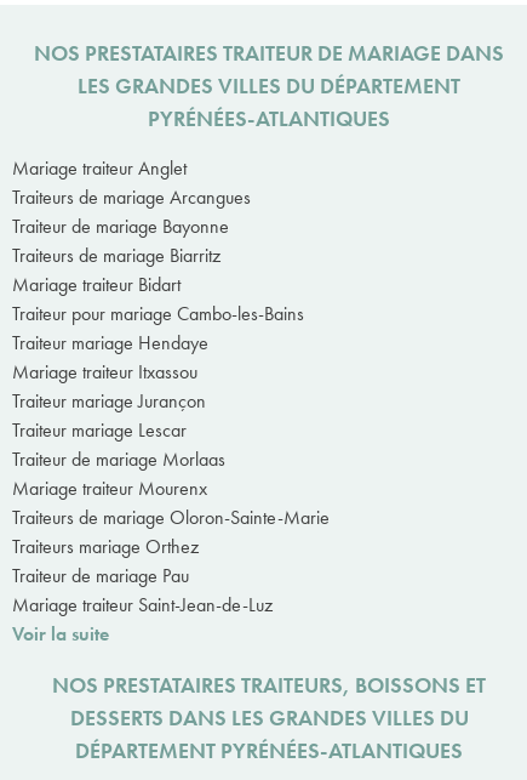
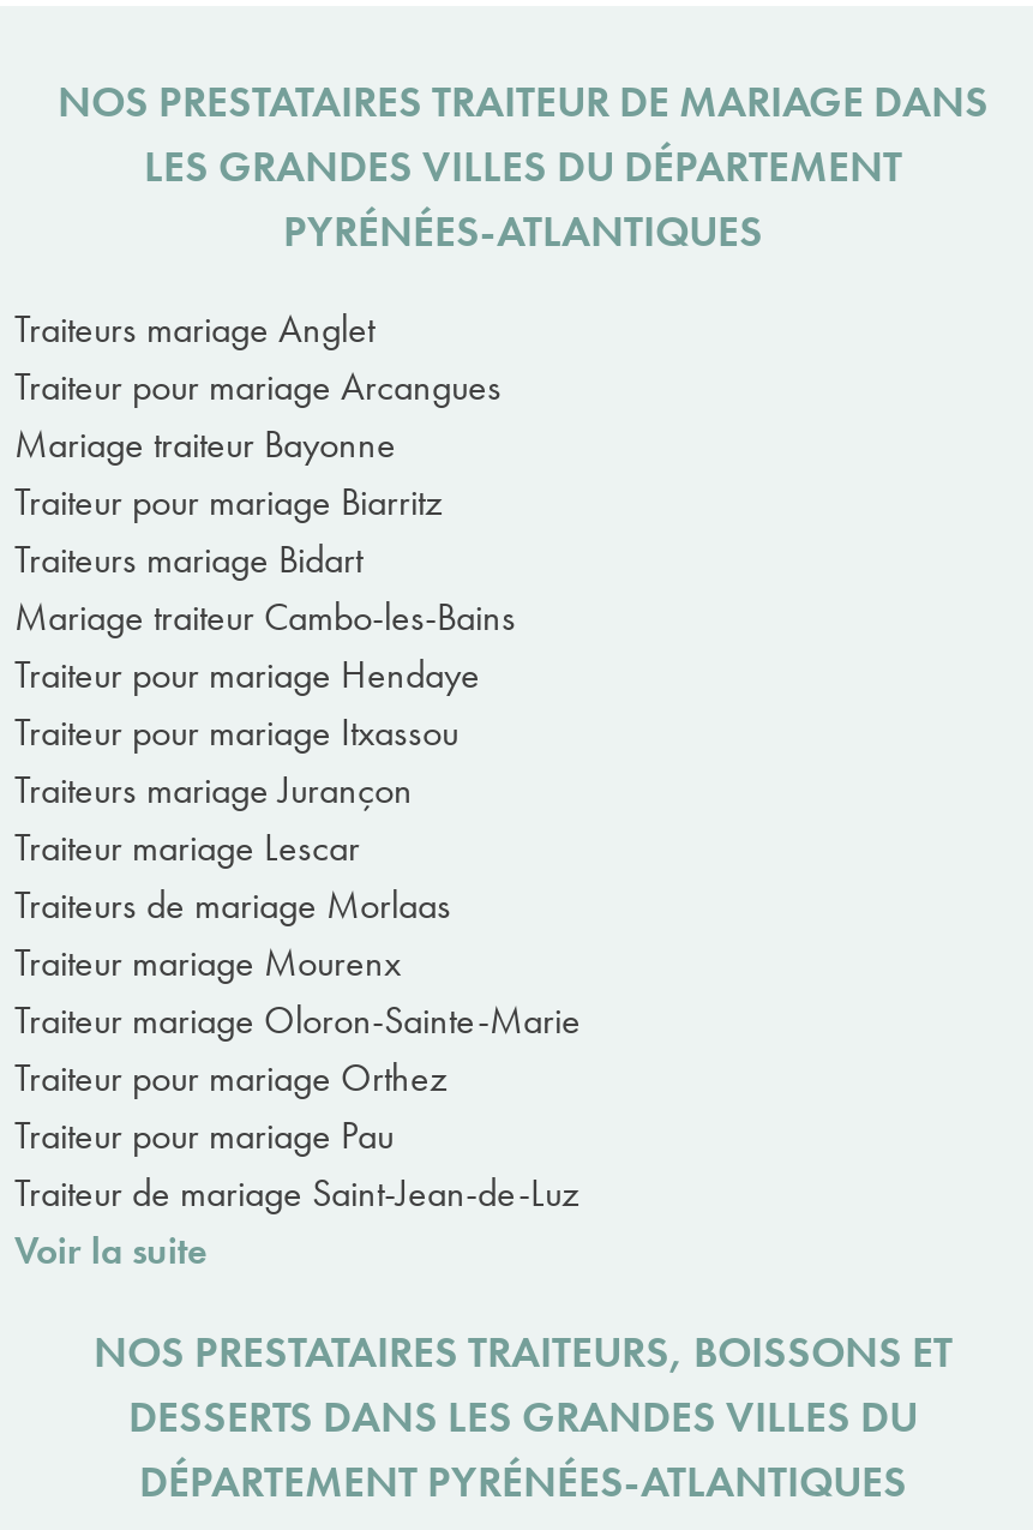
- Mariage traiteur Anglet
- Traiteurs de mariage Arcangues
- Traiteur de mariage Bayonne
- Traiteurs de mariage Biarritz
- Mariage traiteur Bidart
- Traiteur pour mariage Cambo-les-Bains
- Traiteur mariage Hendaye
- Mariage traiteur Itxassou
- Traiteur mariage Jurançon
+ Traiteurs mariage Anglet
+ Traiteur pour mariage Arcangues
+ Mariage traiteur Bayonne
+ Traiteur pour mariage Biarritz
+ Traiteurs mariage Bidart
+ Mariage traiteur Cambo-les-Bains
+ Traiteur pour mariage Hendaye
+ Traiteur pour mariage Itxassou
+ Traiteurs mariage Jurançon

- Traiteur de mariage Morlaas
- Mariage traiteur Mourenx
- Traiteurs de mariage Oloron-Sainte-Marie
- Traiteurs mariage Orthez
- Traiteur de mariage Pau
- Mariage traiteur Saint-Jean-de-Luz
+ Traiteurs de mariage Morlaas
+ Traiteur mariage Mourenx
+ Traiteur mariage Oloron-Sainte-Marie
+ Traiteur pour mariage Orthez
+ Traiteur pour mariage Pau
+ Traiteur de mariage Saint-Jean-de-Luz
